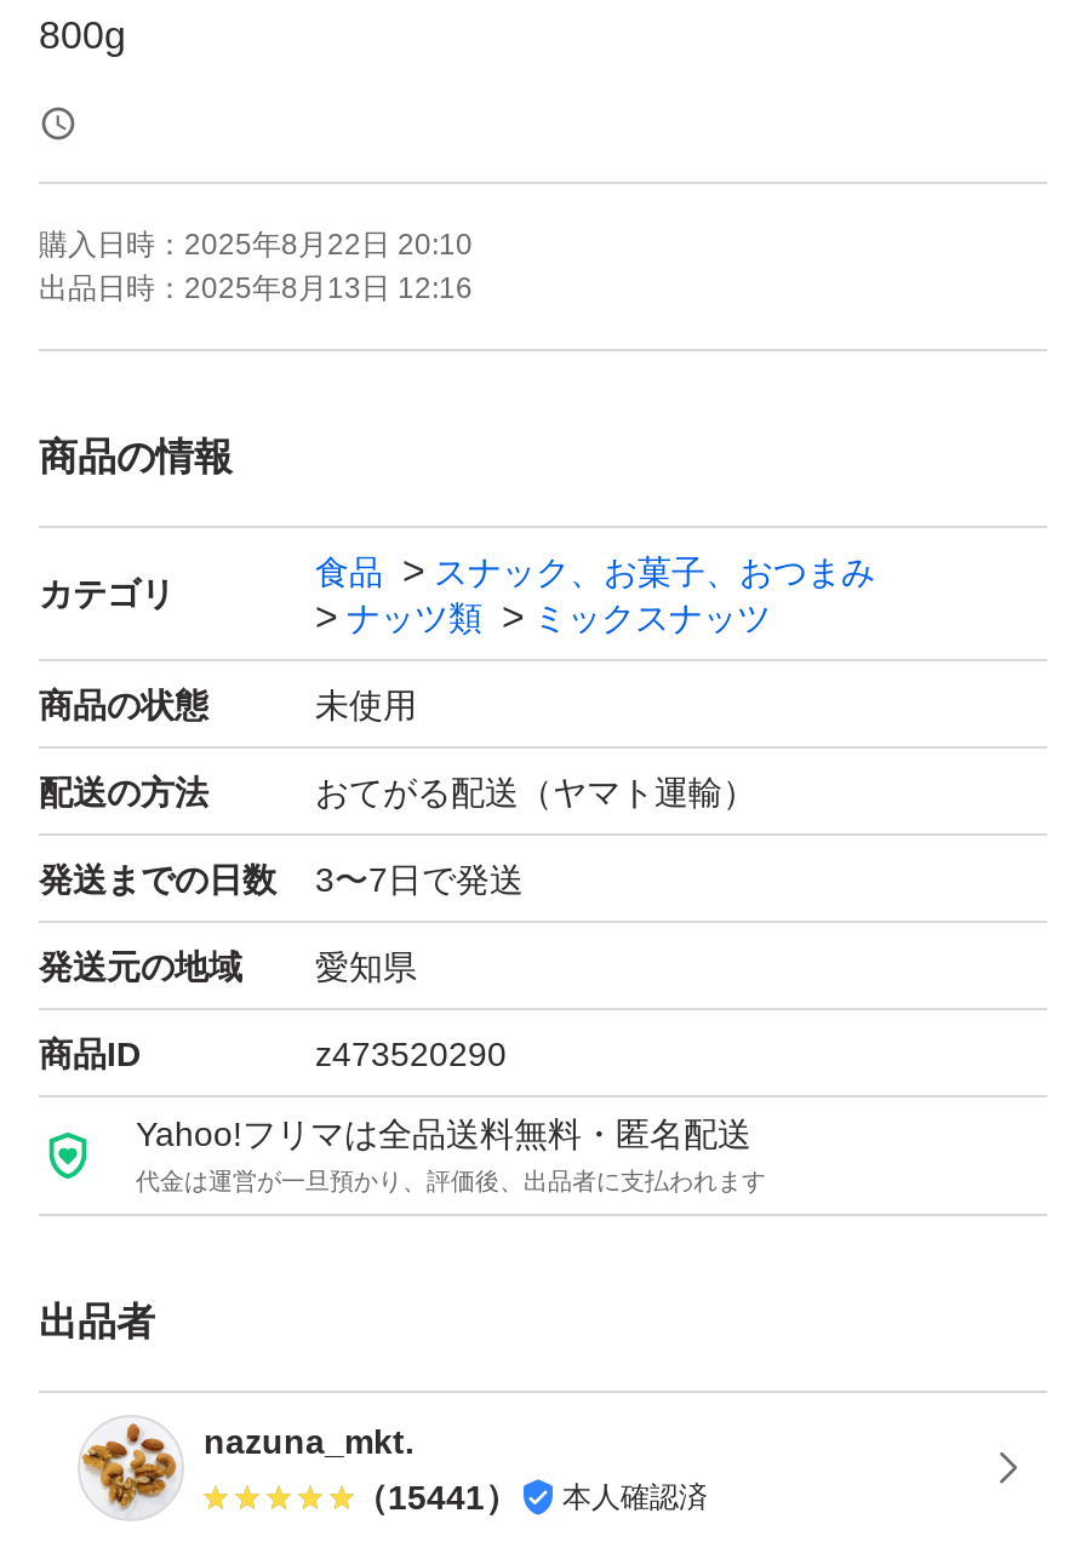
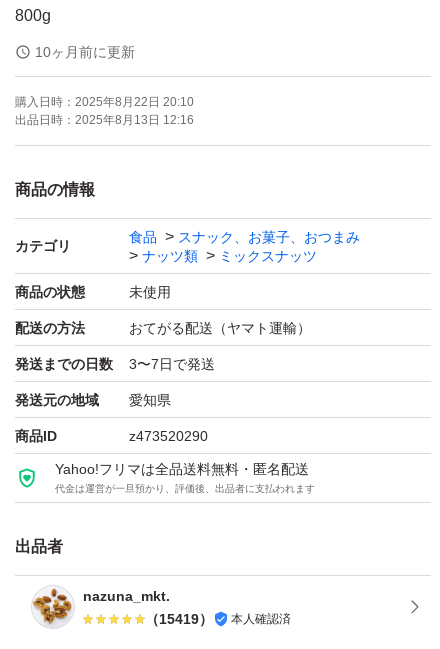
+ 10ヶ月前に更新

- （15441） 本人確認済
+ （15419） 本人確認済
